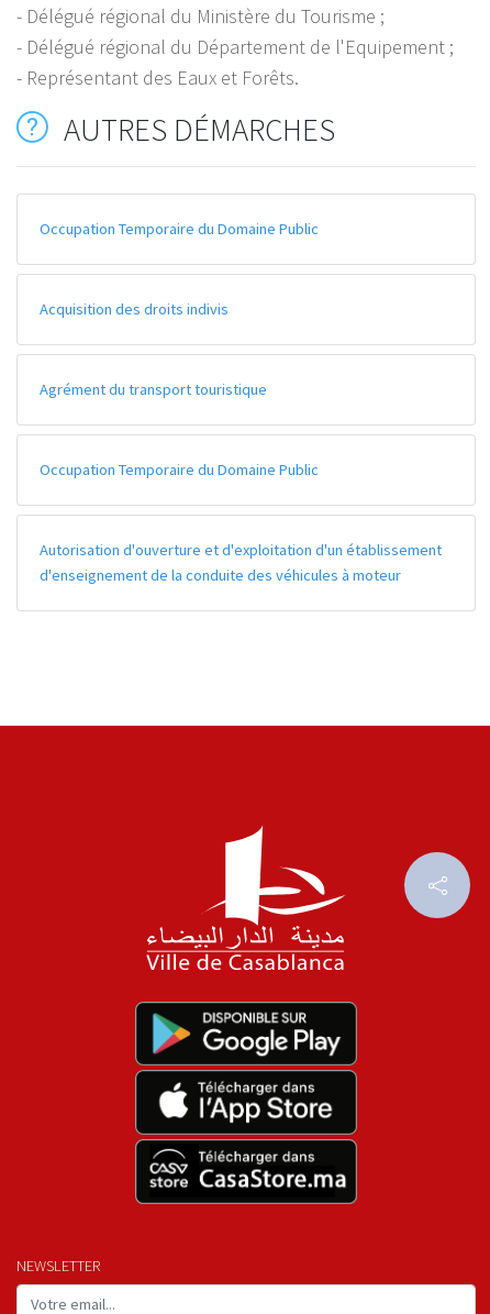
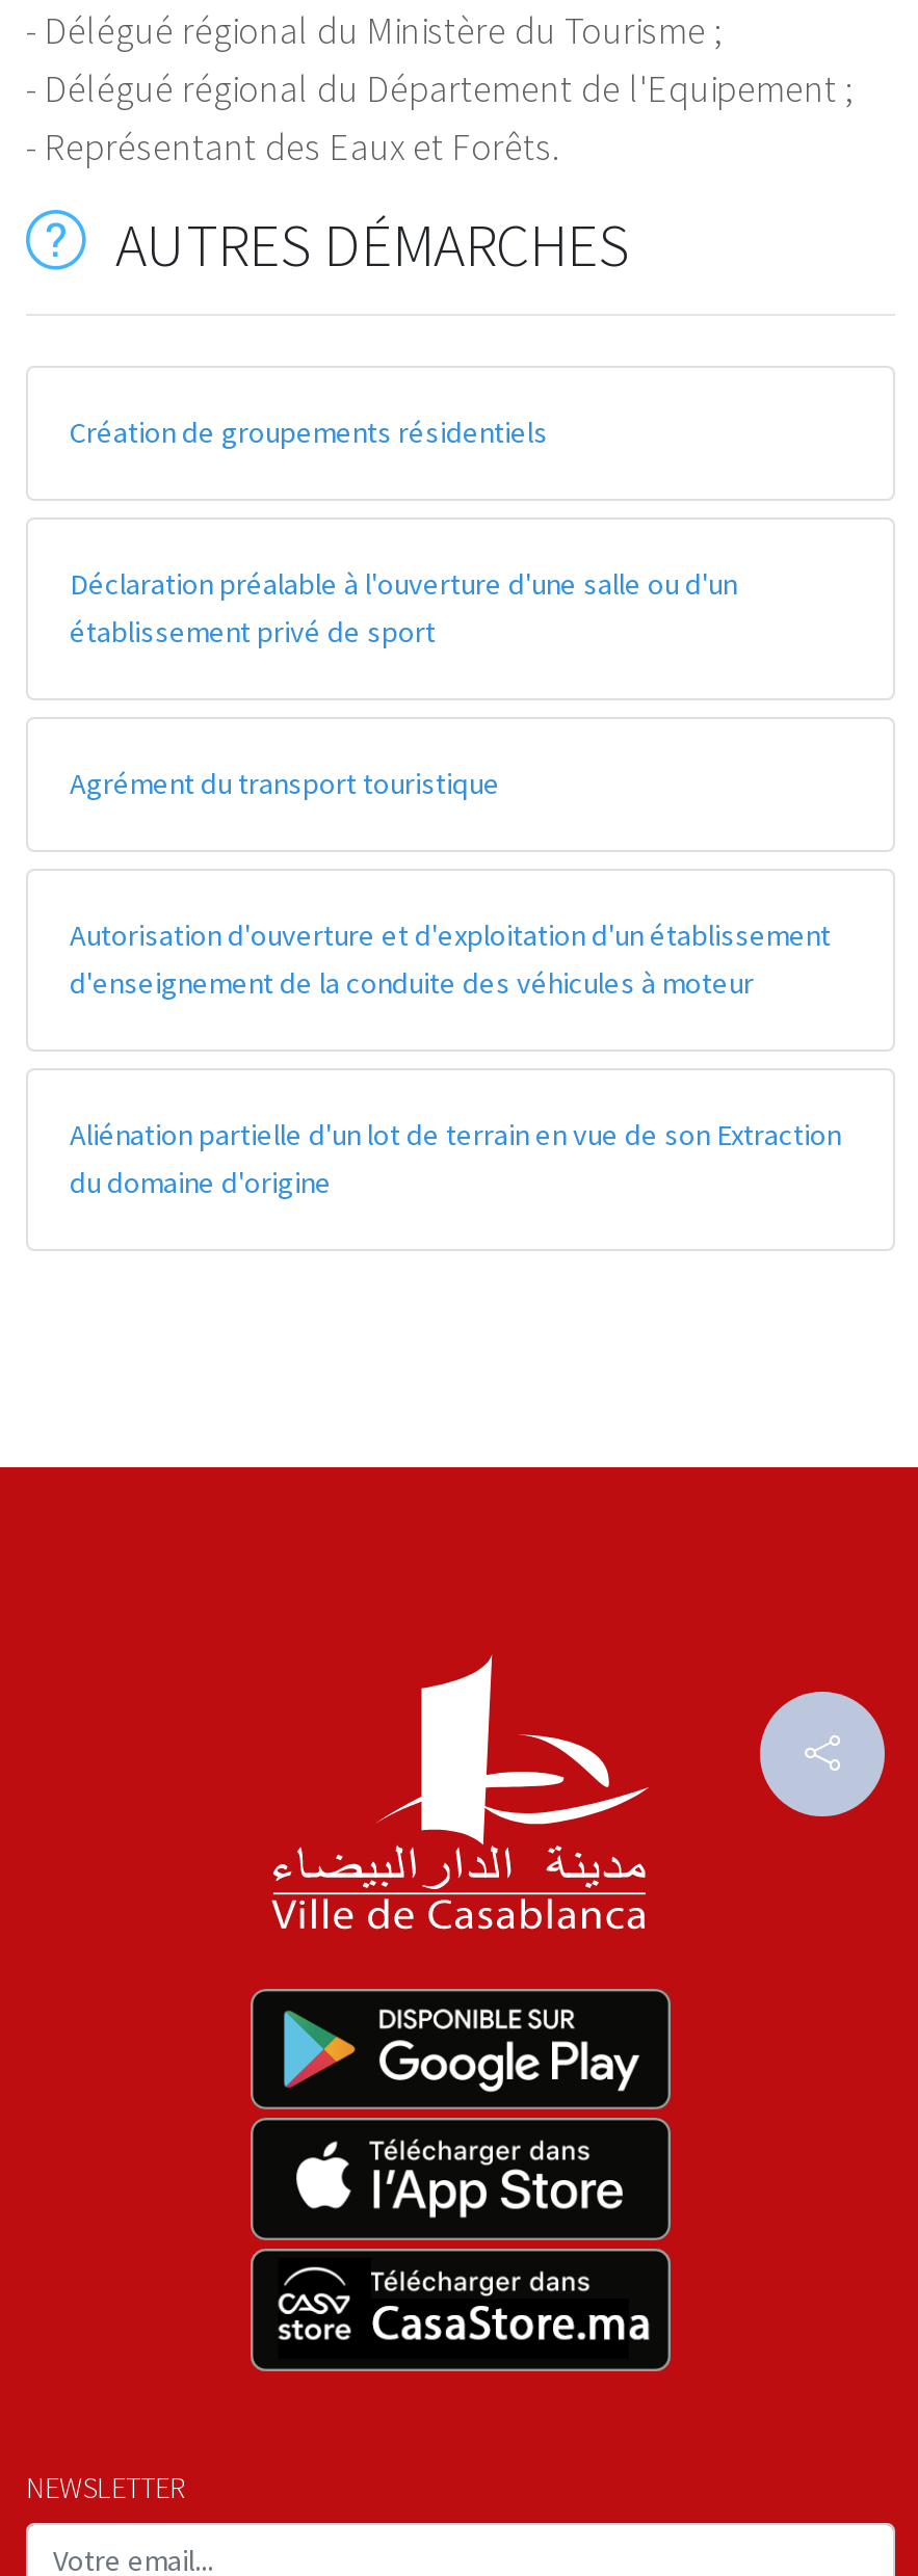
- Occupation Temporaire du Domaine Public
+ Création de groupements résidentiels

- Acquisition des droits indivis
+ Déclaration préalable à l'ouverture d'une salle ou d'un
+ établissement privé de sport

- Occupation Temporaire du Domaine Public

moved up: Autorisation d'ouverture et d'exploitation d'un établissement | d'enseignement de la conduite des véhicules à moteur

+ Aliénation partielle d'un lot de terrain en vue de son Extraction
+ du domaine d'origine

- [image]
+ [image]
